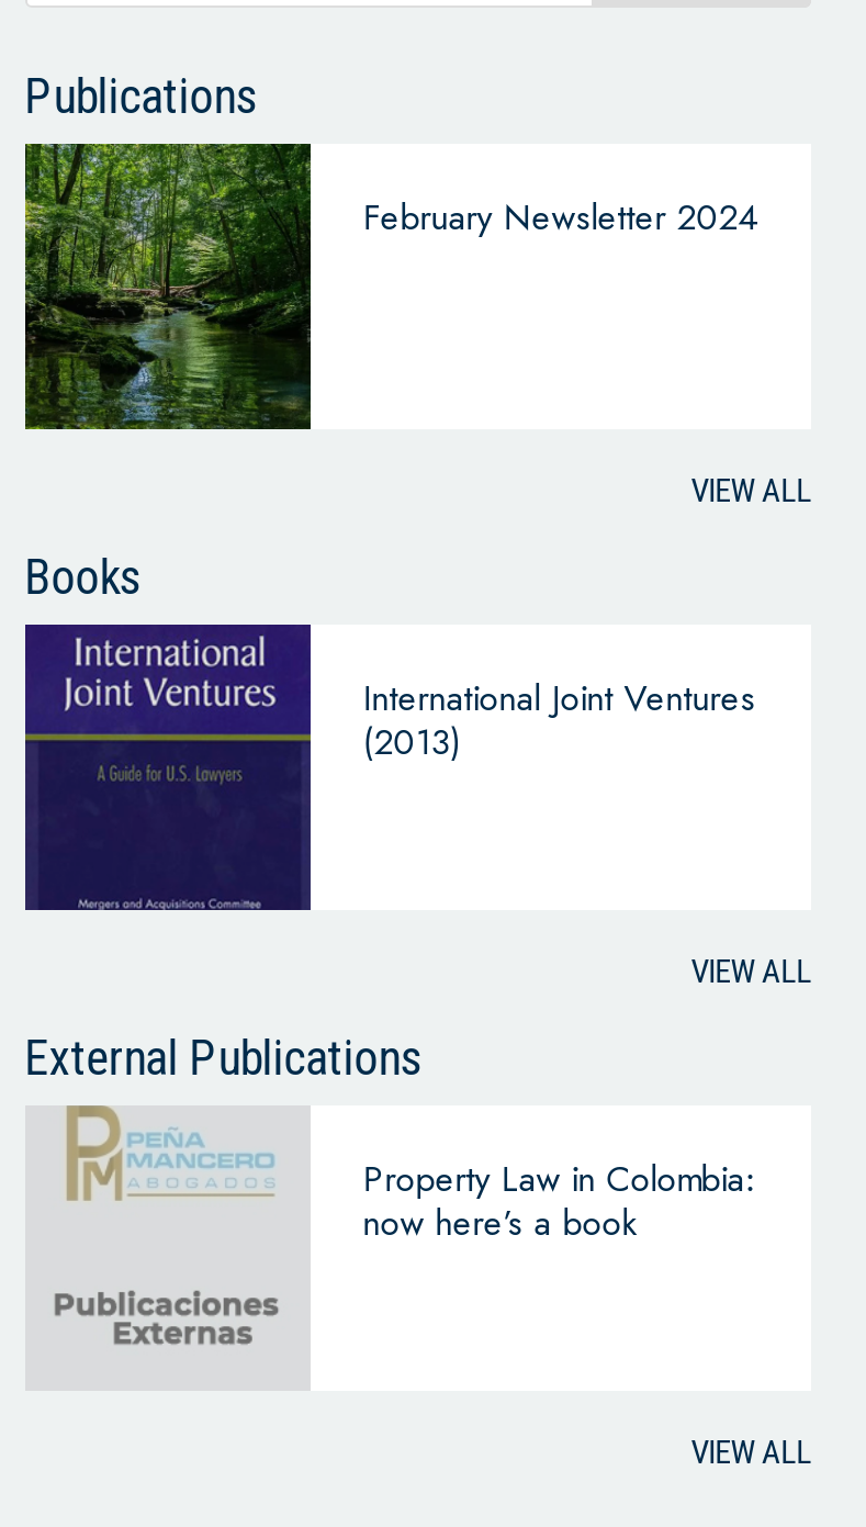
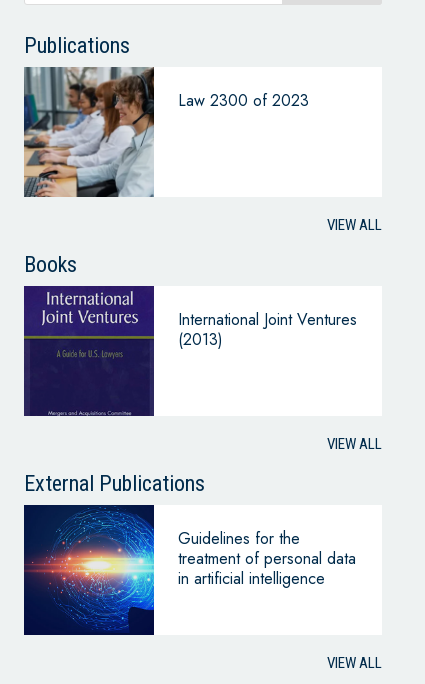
- [image]
- February Newsletter 2024
+ [image]
+ Law 2300 of 2023

- [image]
- Property Law in Colombia:
- now here’s a book
+ [image]
+ Guidelines for the
+ treatment of personal data
+ in artificial intelligence
